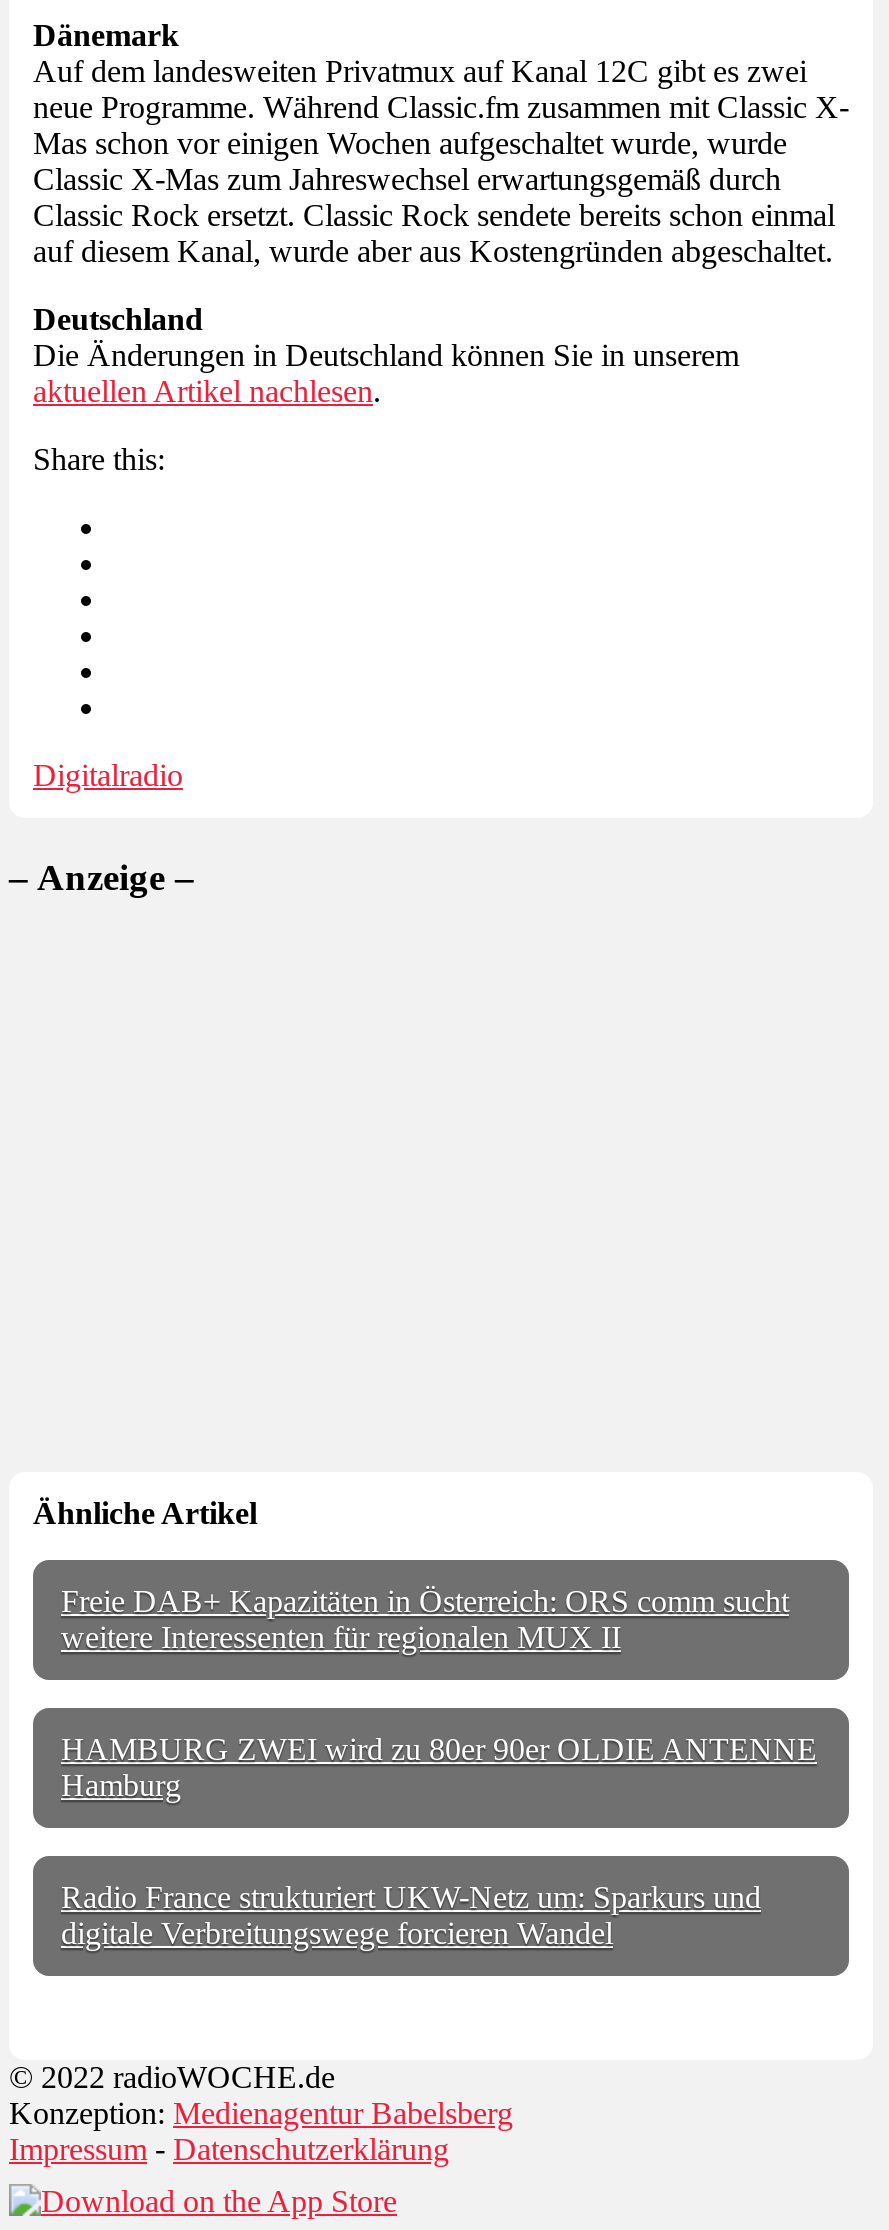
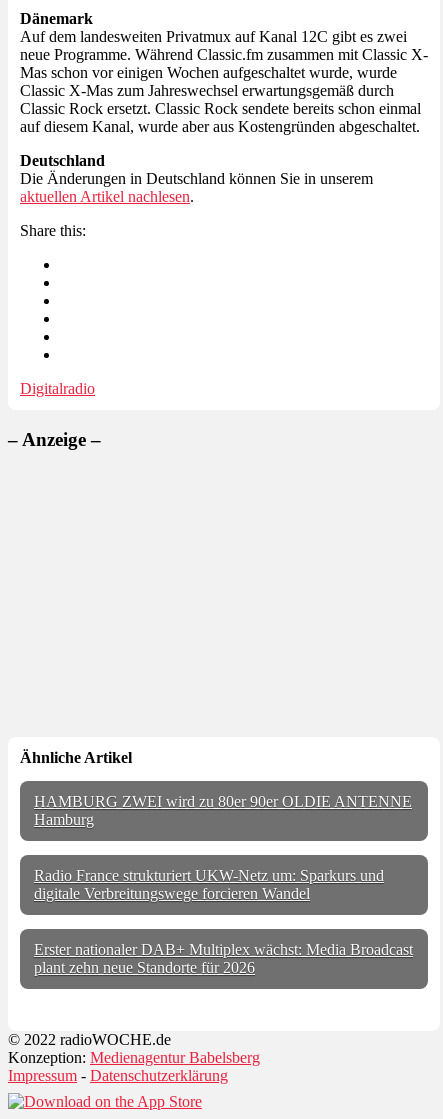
- Freie DAB+ Kapazitäten in Österreich: ORS comm sucht
- weitere Interessenten für regionalen MUX II

moved up: HAMBURG ZWEI wird zu 80er 90er OLDIE ANTENNE | Hamburg | Radio France strukturiert UKW-Netz um: Sparkurs und | digitale Verbreitungswege forcieren Wandel

+ Erster nationaler DAB+ Multiplex wächst: Media Broadcast
+ plant zehn neue Standorte für 2026
